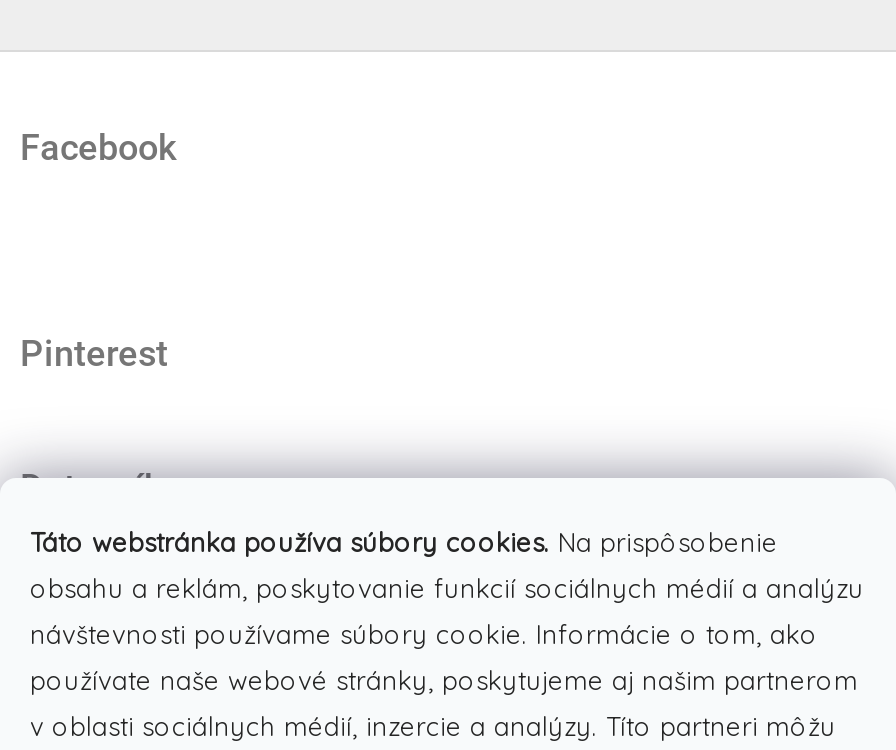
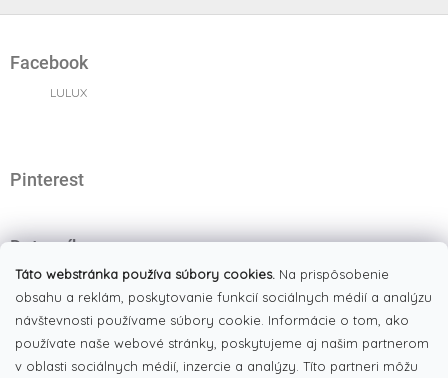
+ LULUX
